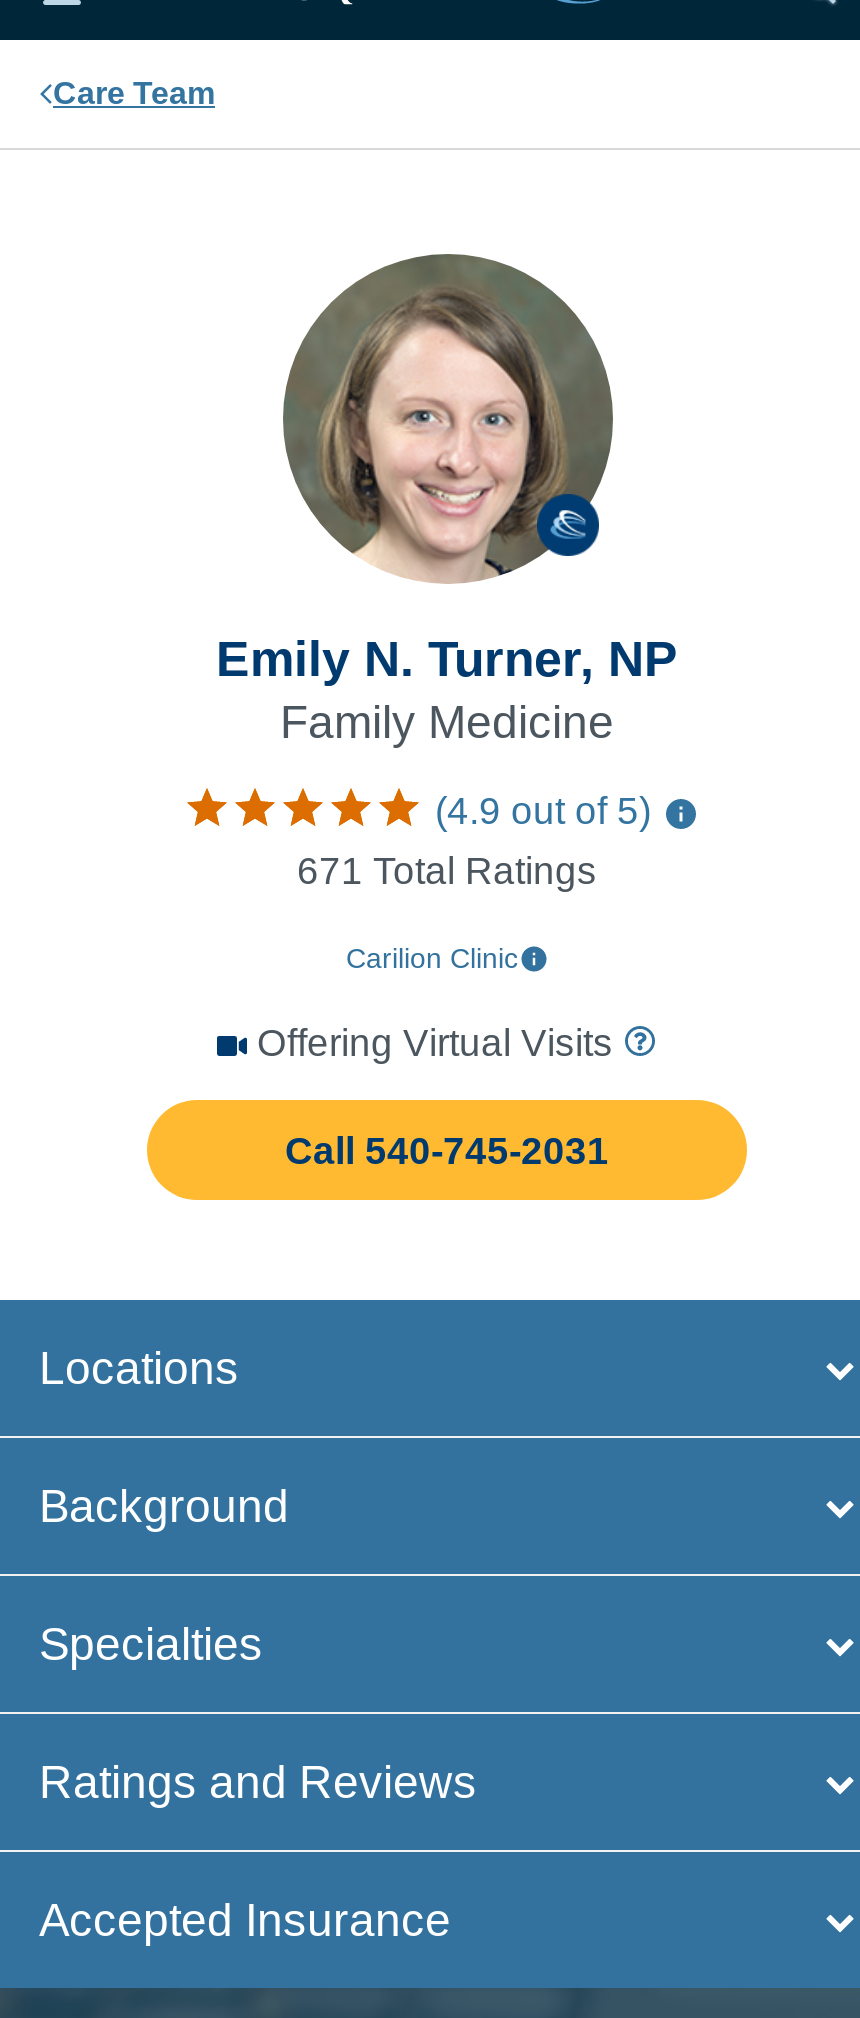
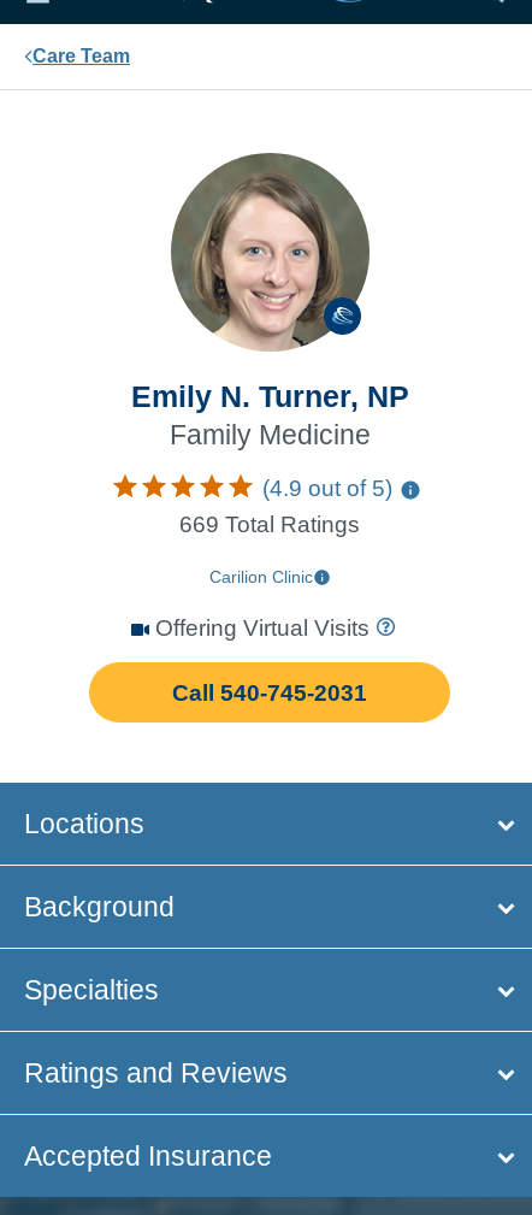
- 671 Total Ratings
+ 669 Total Ratings
